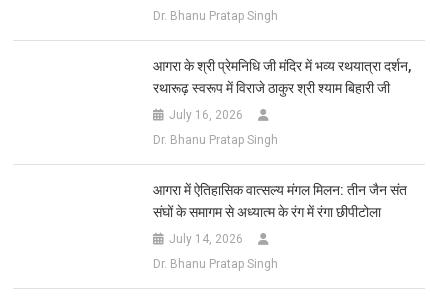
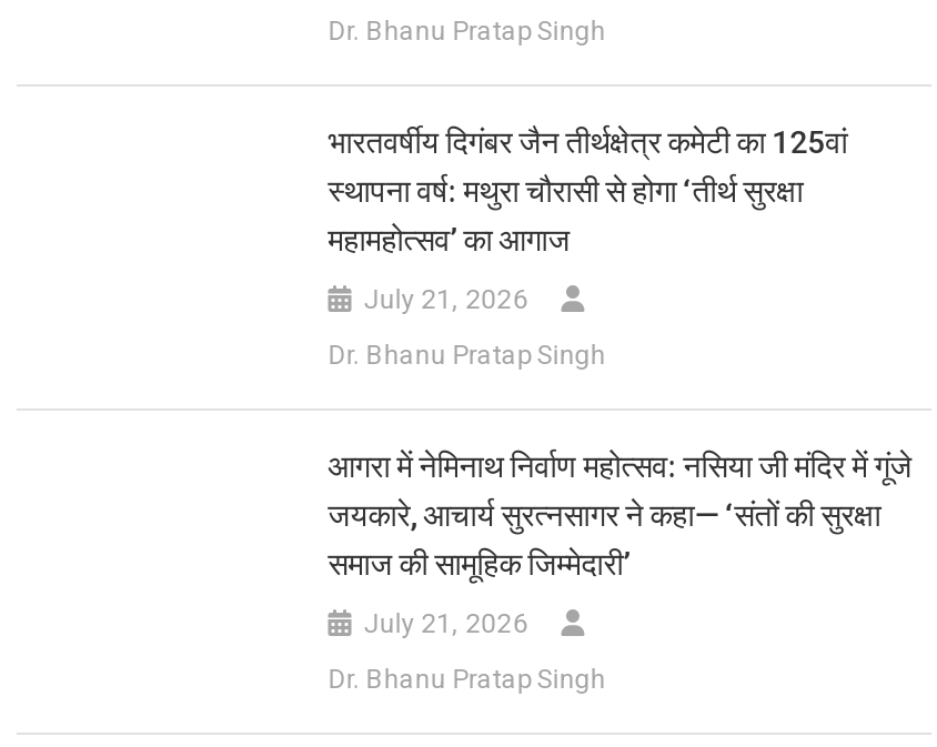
- आगरा के श्री प्रेमनिधि जी मंदिर में भव्य रथयात्रा दर्शन,
- रथारूढ़ स्वरूप में विराजे ठाकुर श्री श्याम बिहारी जी
+ भारतवर्षीय दिगंबर जैन तीर्थक्षेत्र कमेटी का 125वां
+ स्थापना वर्ष: मथुरा चौरासी से होगा ‘तीर्थ सुरक्षा
+ महामहोत्सव’ का आगाज

- July 16, 2026
+ July 21, 2026

- आगरा में ऐतिहासिक वात्सल्य मंगल मिलन: तीन जैन संत
- संघों के समागम से अध्यात्म के रंग में रंगा छीपीटोला
+ आगरा में नेमिनाथ निर्वाण महोत्सव: नसिया जी मंदिर में गूंजे
+ जयकारे, आचार्य सुरत्नसागर ने कहा— ‘संतों की सुरक्षा
+ समाज की सामूहिक जिम्मेदारी’

- July 14, 2026
+ July 21, 2026
